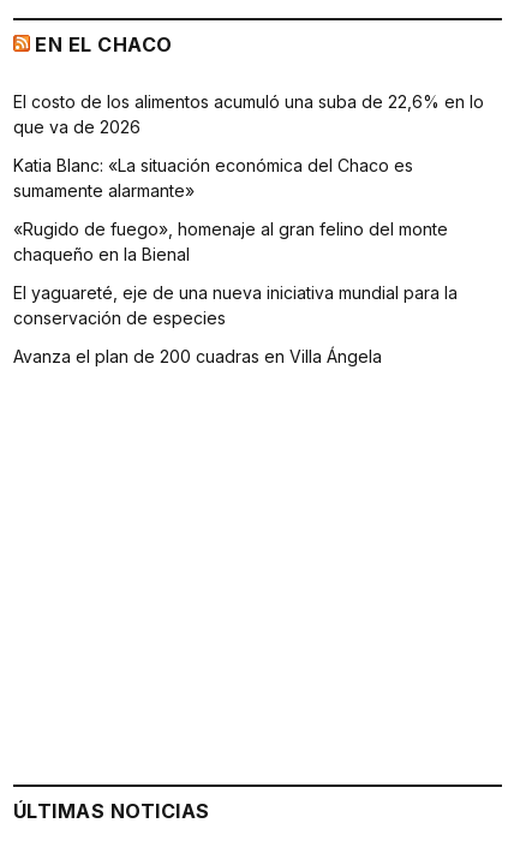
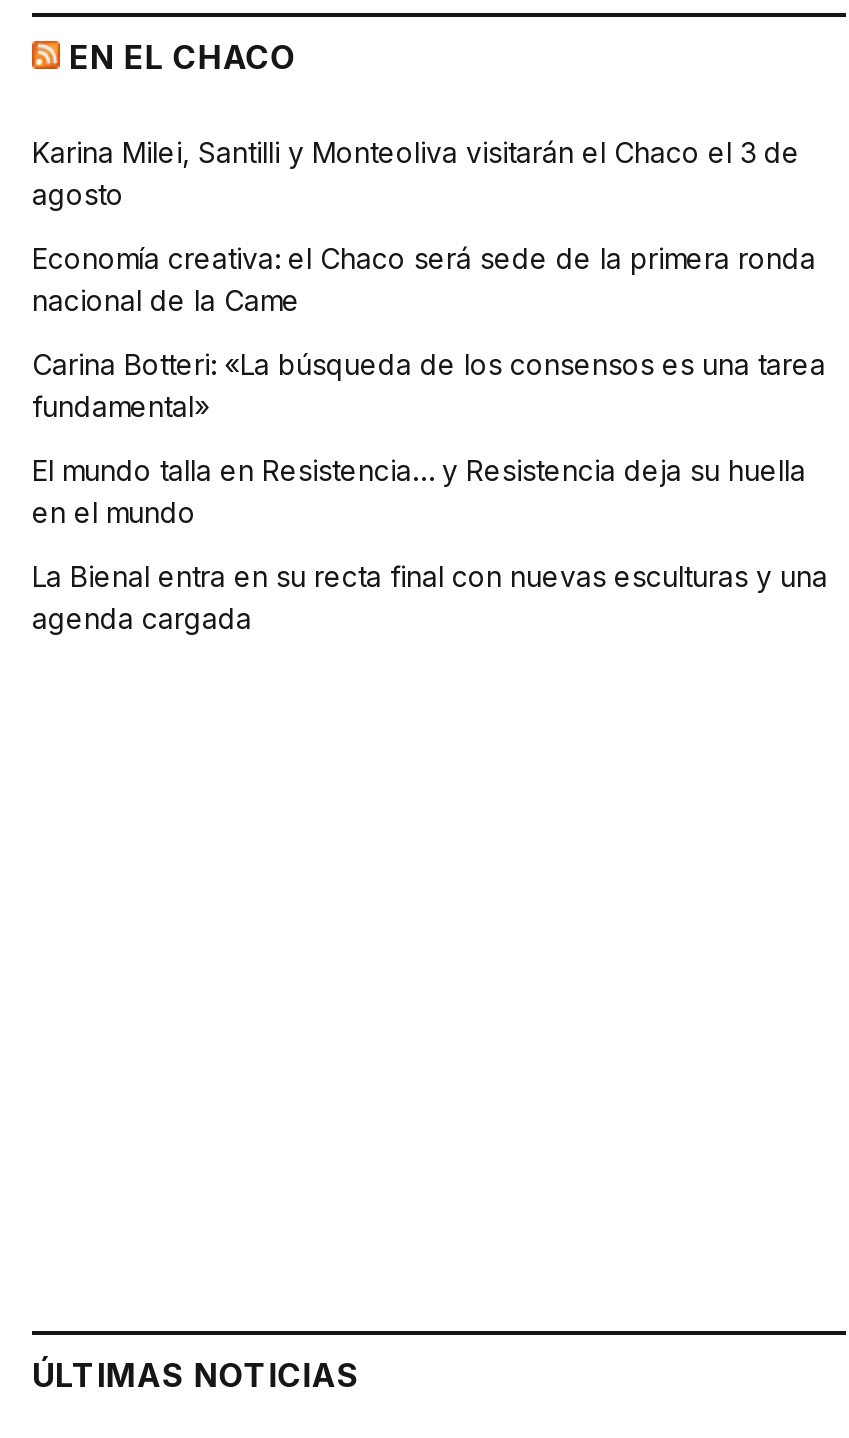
- El costo de los alimentos acumuló una suba de 22,6% en lo
- que va de 2026
+ Karina Milei, Santilli y Monteoliva visitarán el Chaco el 3 de
+ agosto

- Katia Blanc: «La situación económica del Chaco es
- sumamente alarmante»
+ Economía creativa: el Chaco será sede de la primera ronda
+ nacional de la Came

- «Rugido de fuego», homenaje al gran felino del monte
- chaqueño en la Bienal
+ Carina Botteri: «La búsqueda de los consensos es una tarea
+ fundamental»

- El yaguareté, eje de una nueva iniciativa mundial para la
- conservación de especies
+ El mundo talla en Resistencia… y Resistencia deja su huella
+ en el mundo

- Avanza el plan de 200 cuadras en Villa Ángela
+ La Bienal entra en su recta final con nuevas esculturas y una
+ agenda cargada
